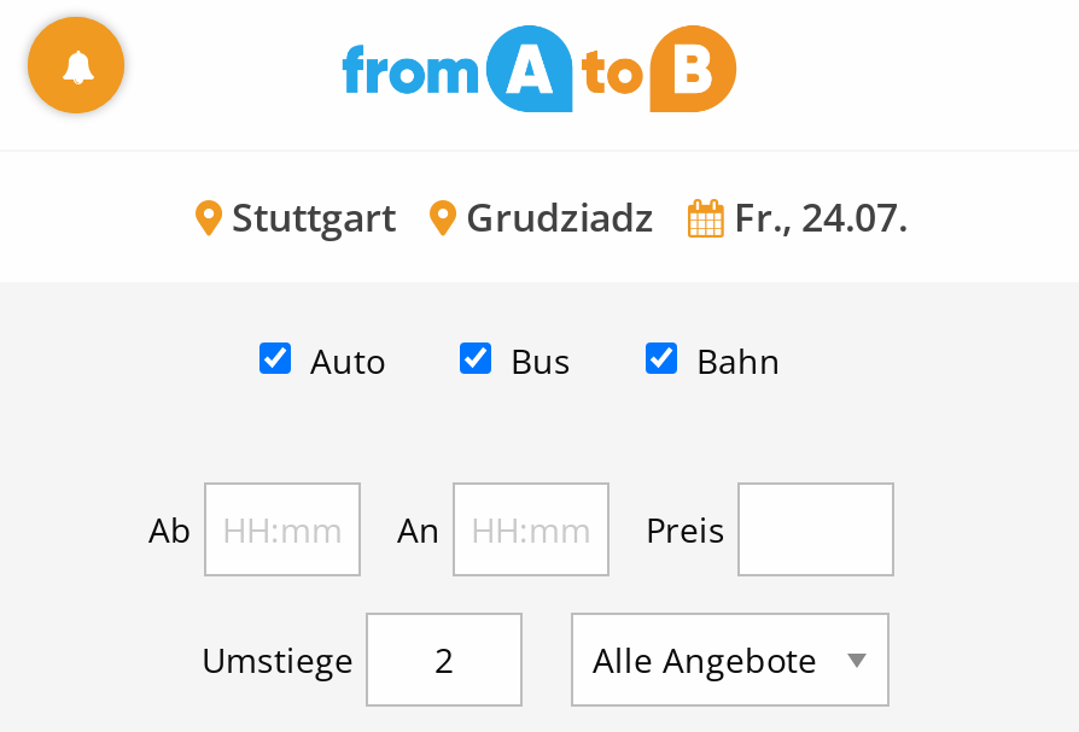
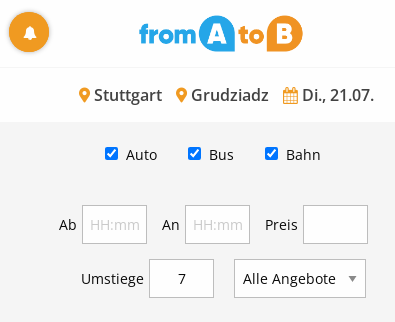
- Stuttgart Grudziadz Fr., 24.07.
+ Stuttgart Grudziadz Di., 21.07.
